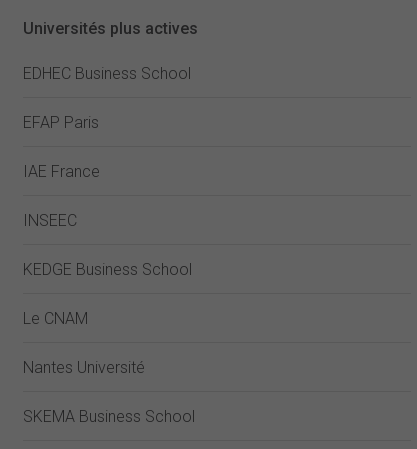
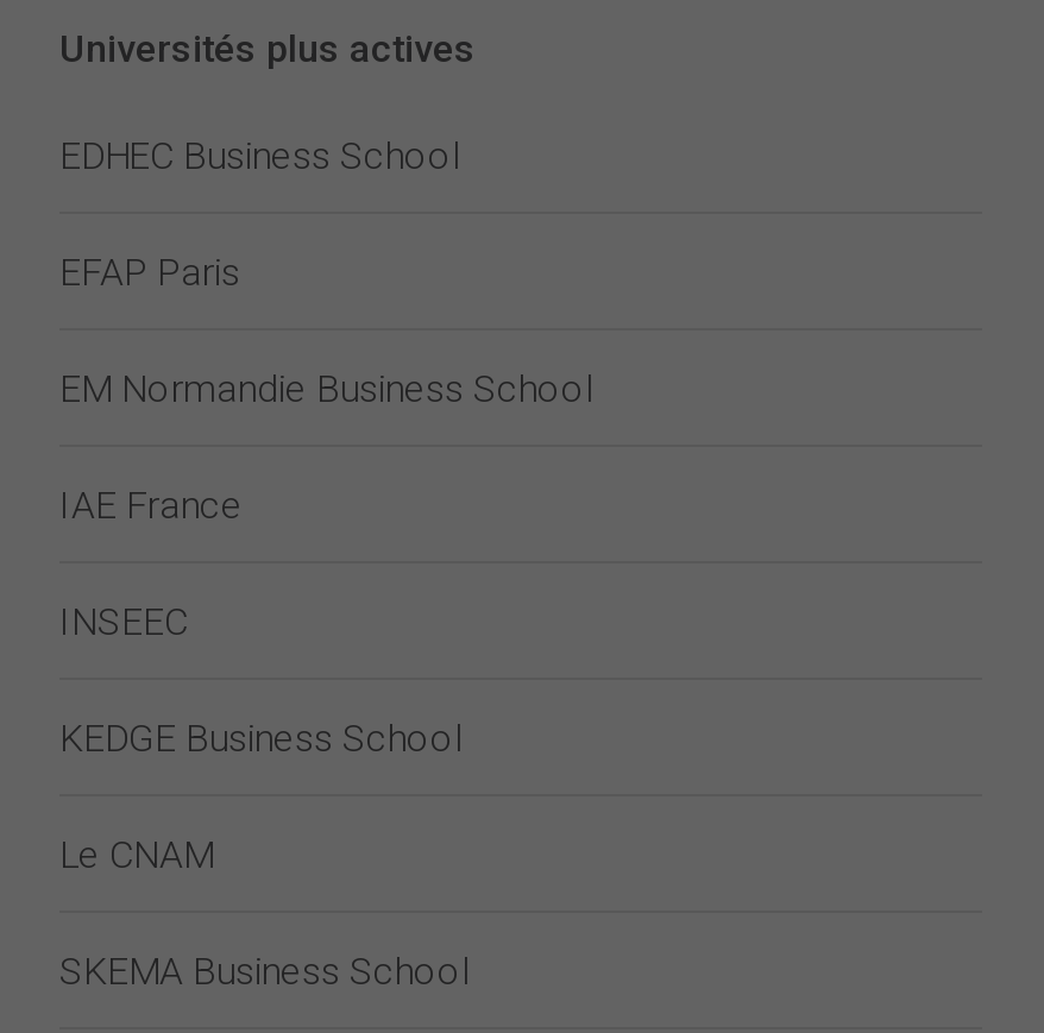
+ EM Normandie Business School

moved down: IAE France | INSEEC | KEDGE Business School | Le CNAM

- Nantes Université
